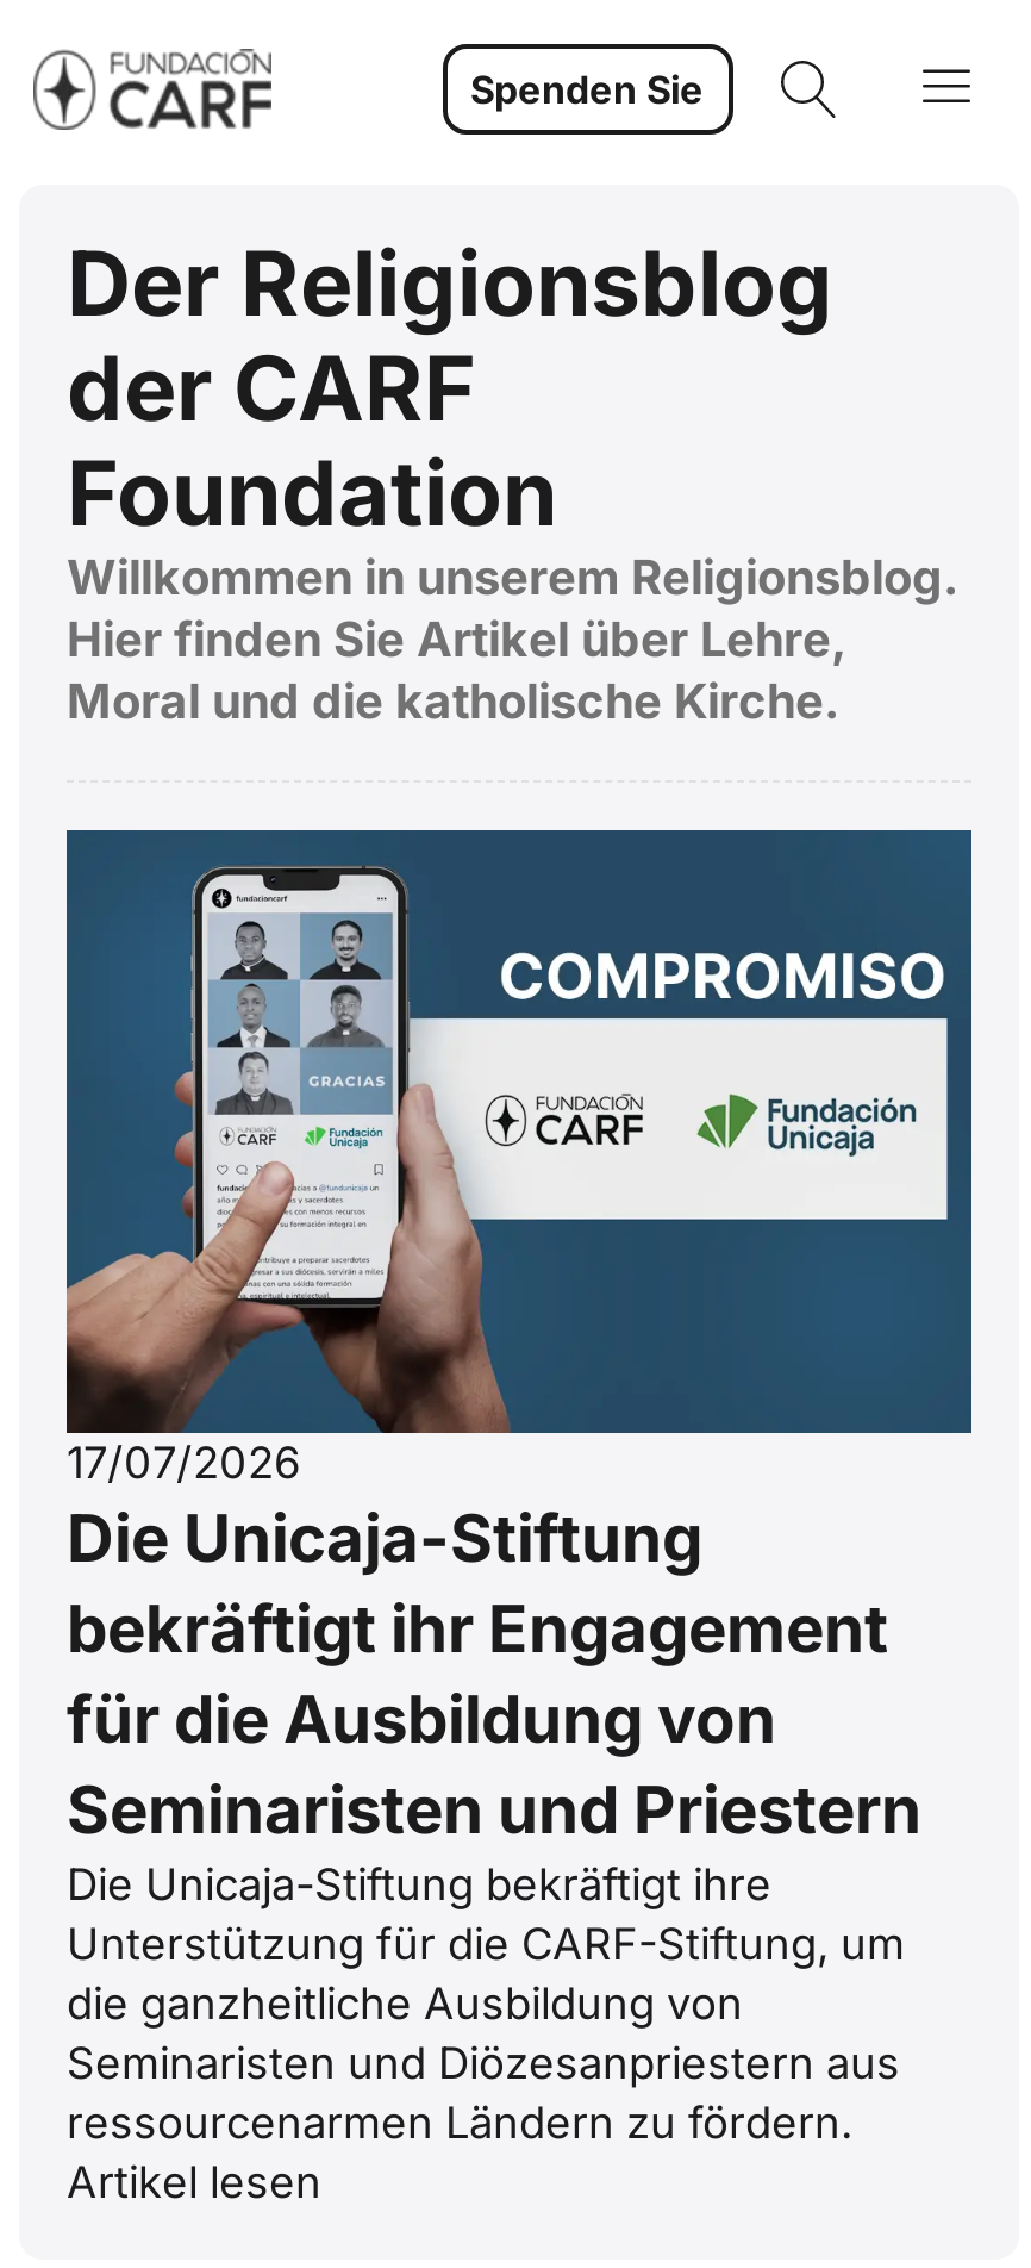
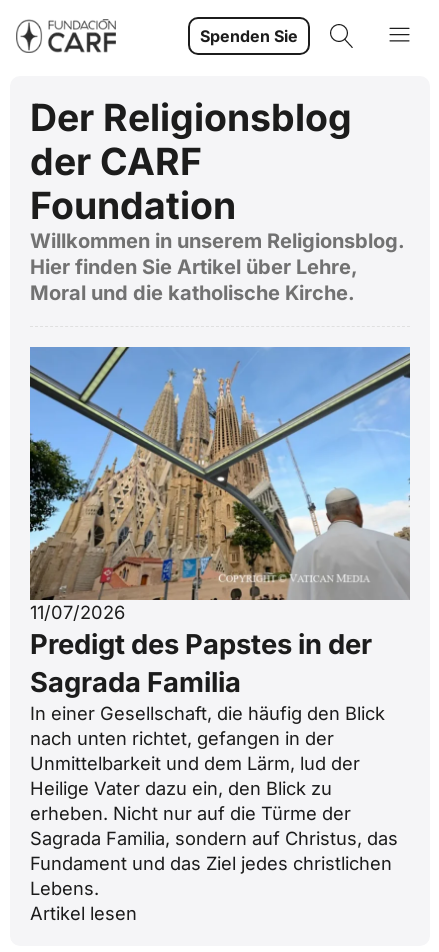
- [image]
- 17/07/2026
- Die Unicaja-Stiftung
- bekräftigt ihr Engagement
- für die Ausbildung von
- Seminaristen und Priestern
- Die Unicaja-Stiftung bekräftigt ihre
- Unterstützung für die CARF-Stiftung, um
- die ganzheitliche Ausbildung von
- Seminaristen und Diözesanpriestern aus
- ressourcenarmen Ländern zu fördern.
+ [image]
+ 11/07/2026
+ Predigt des Papstes in der
+ Sagrada Familia
+ In einer Gesellschaft, die häufig den Blick
+ nach unten richtet, gefangen in der
+ Unmittelbarkeit und dem Lärm, lud der
+ Heilige Vater dazu ein, den Blick zu
+ erheben. Nicht nur auf die Türme der
+ Sagrada Familia, sondern auf Christus, das
+ Fundament und das Ziel jedes christlichen
+ Lebens.
